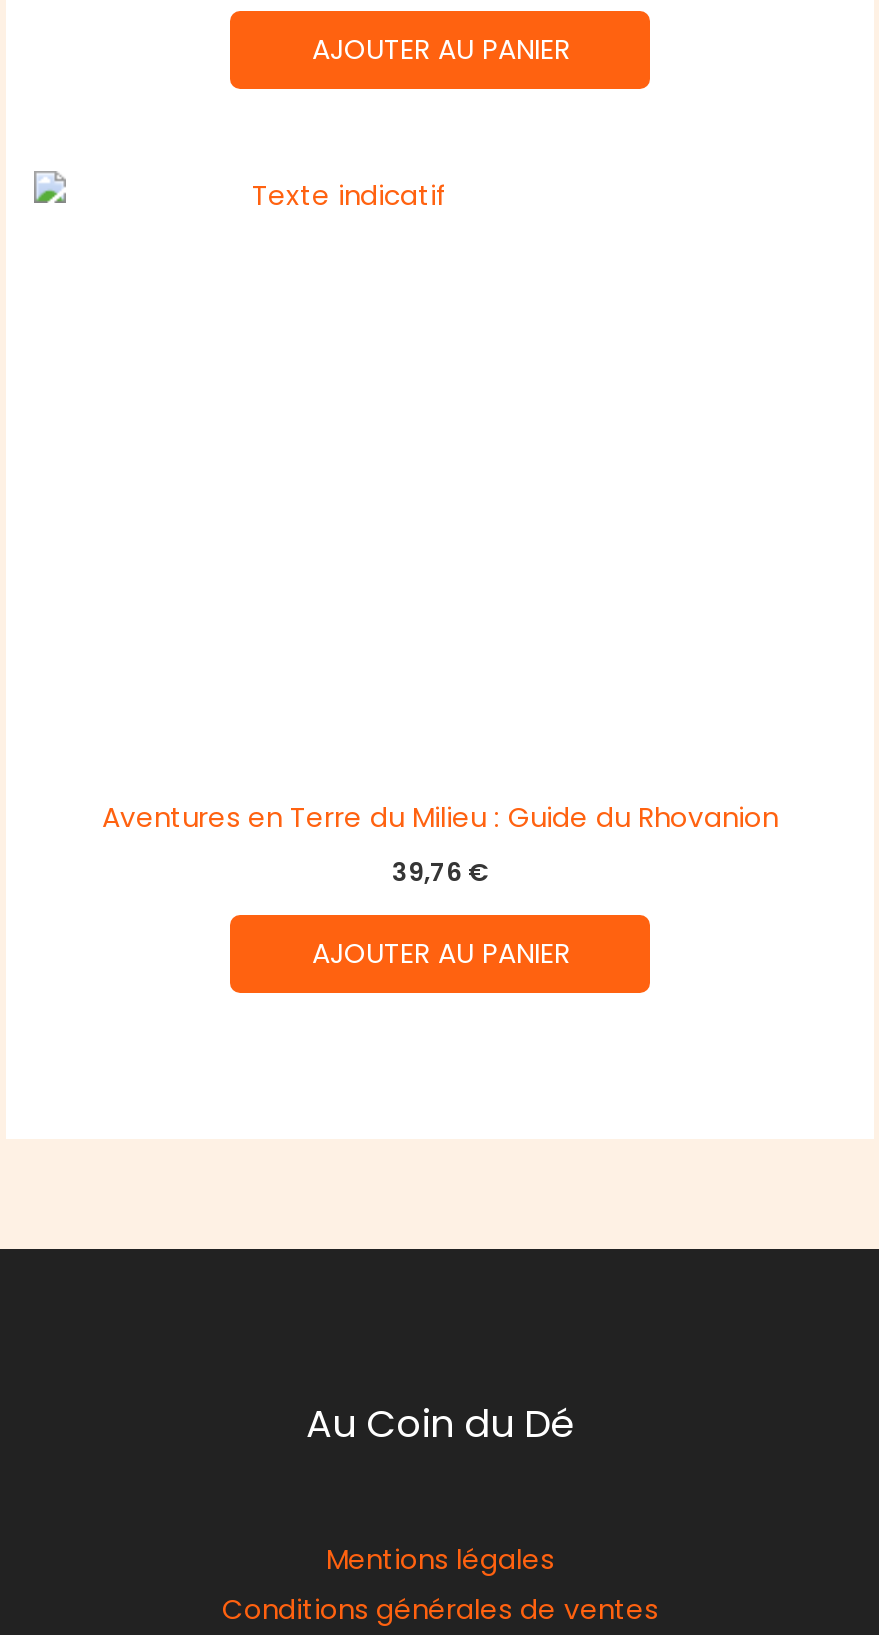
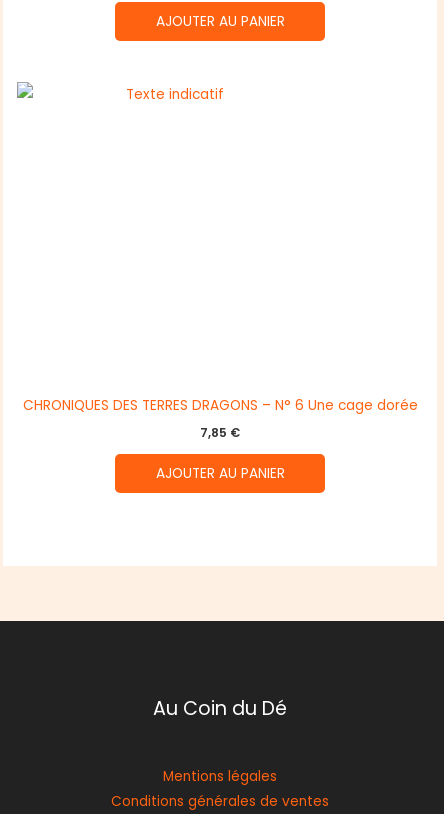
- Aventures en Terre du Milieu : Guide du Rhovanion
+ CHRONIQUES DES TERRES DRAGONS – N° 6 Une cage dorée

- 39,76 €
+ 7,85 €
